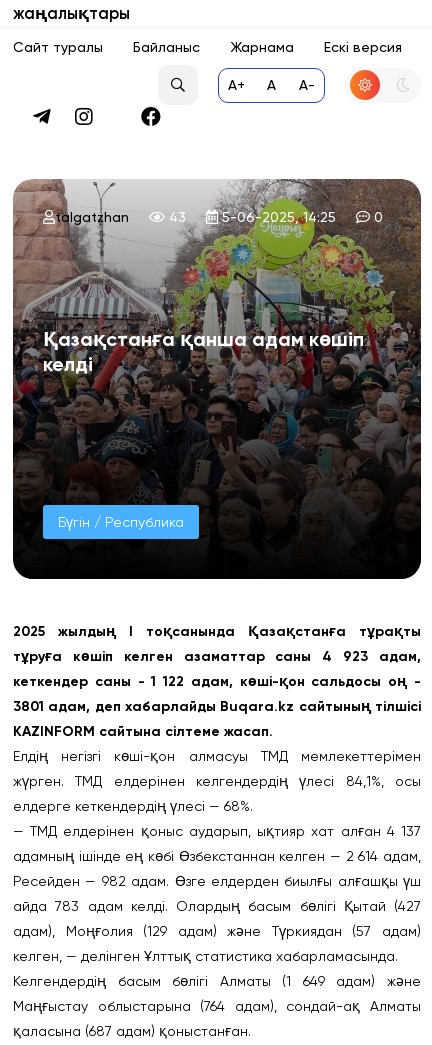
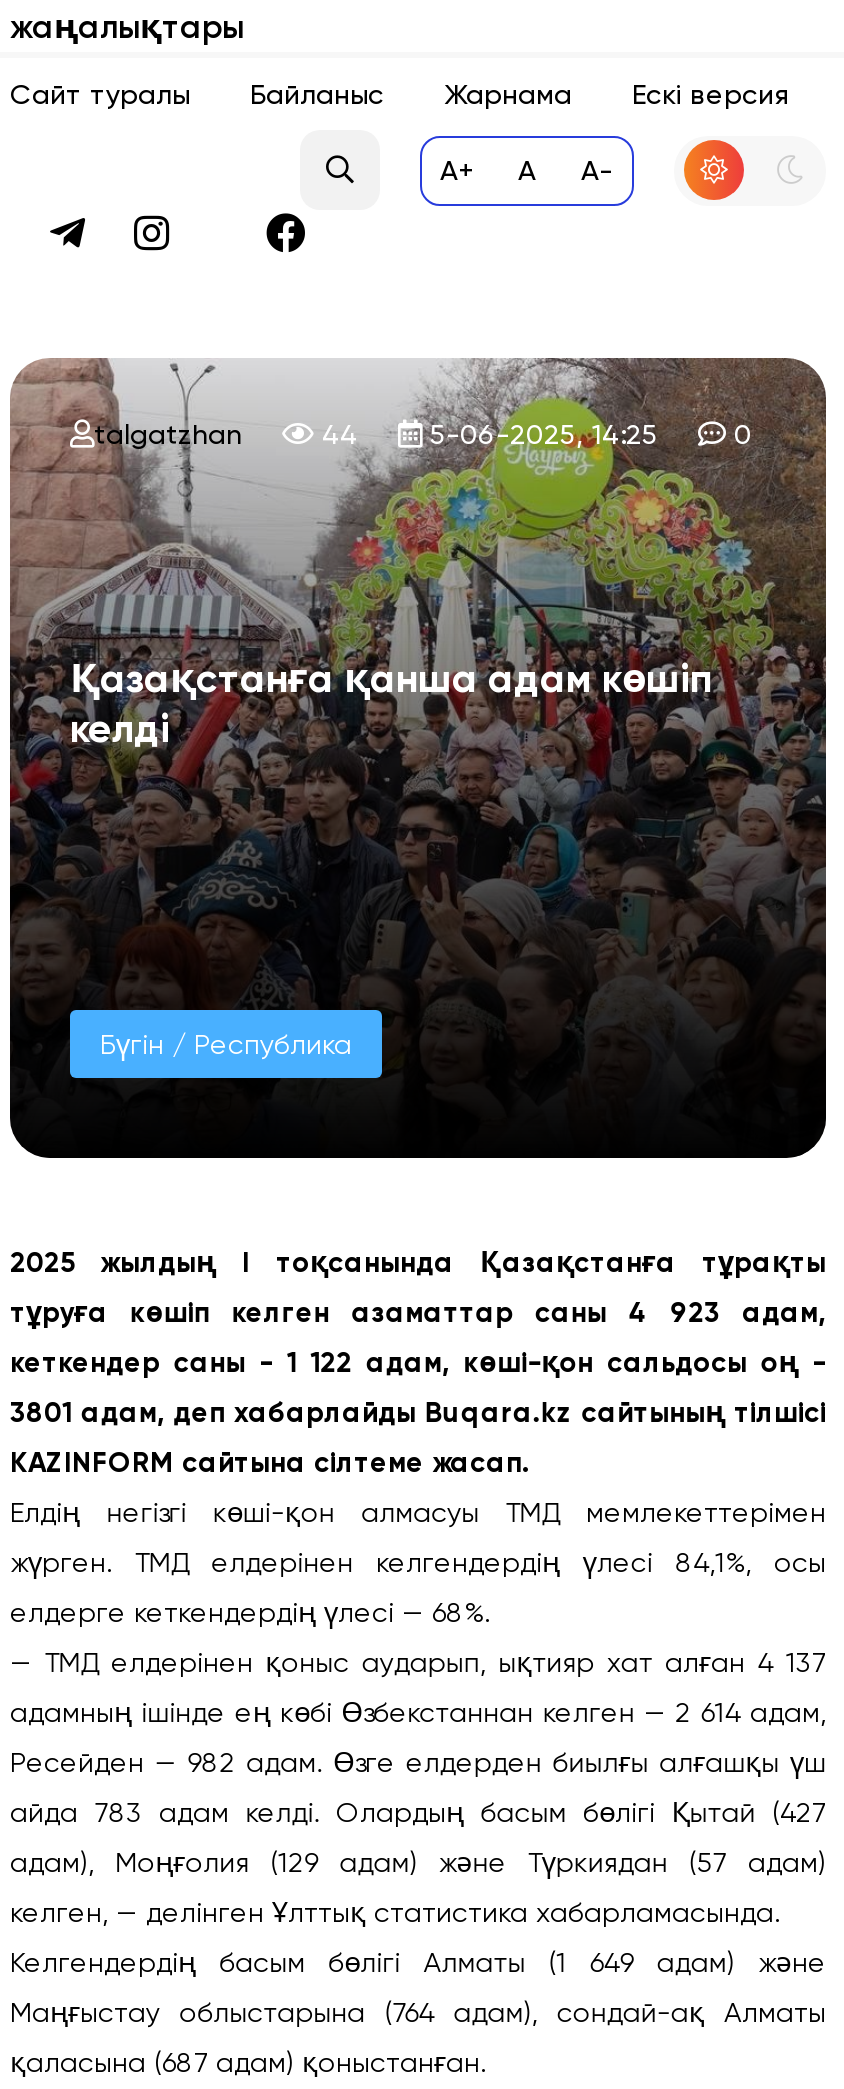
- 43
+ 44
